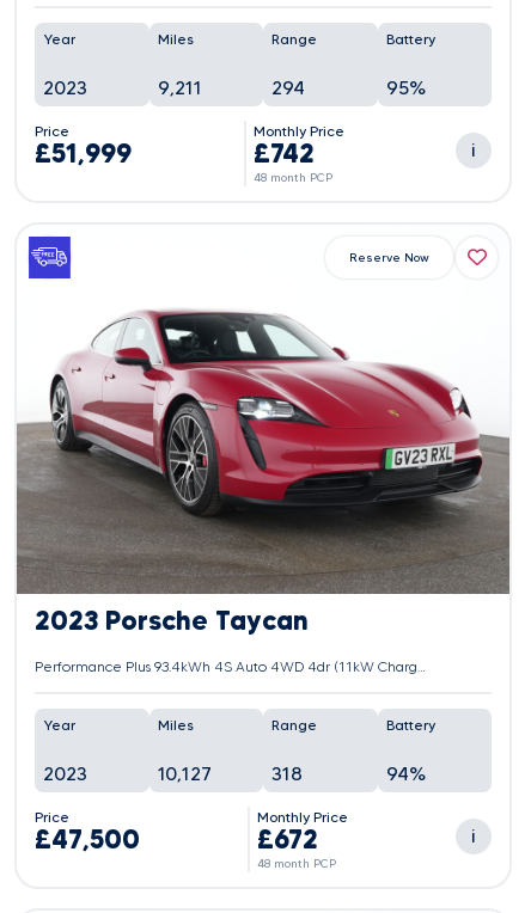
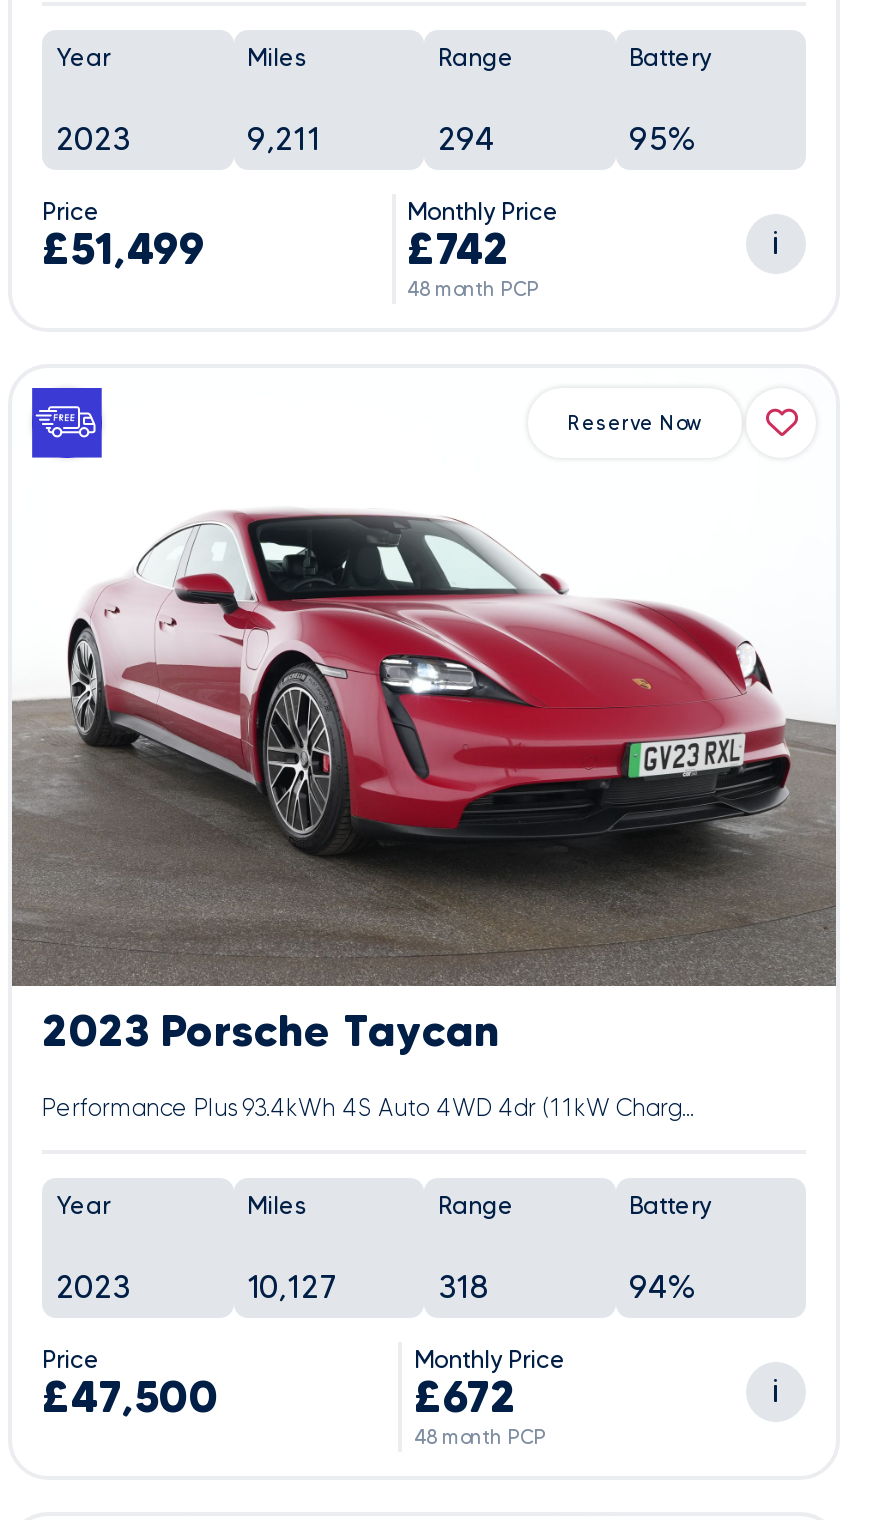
- £51,999
+ £51,499
